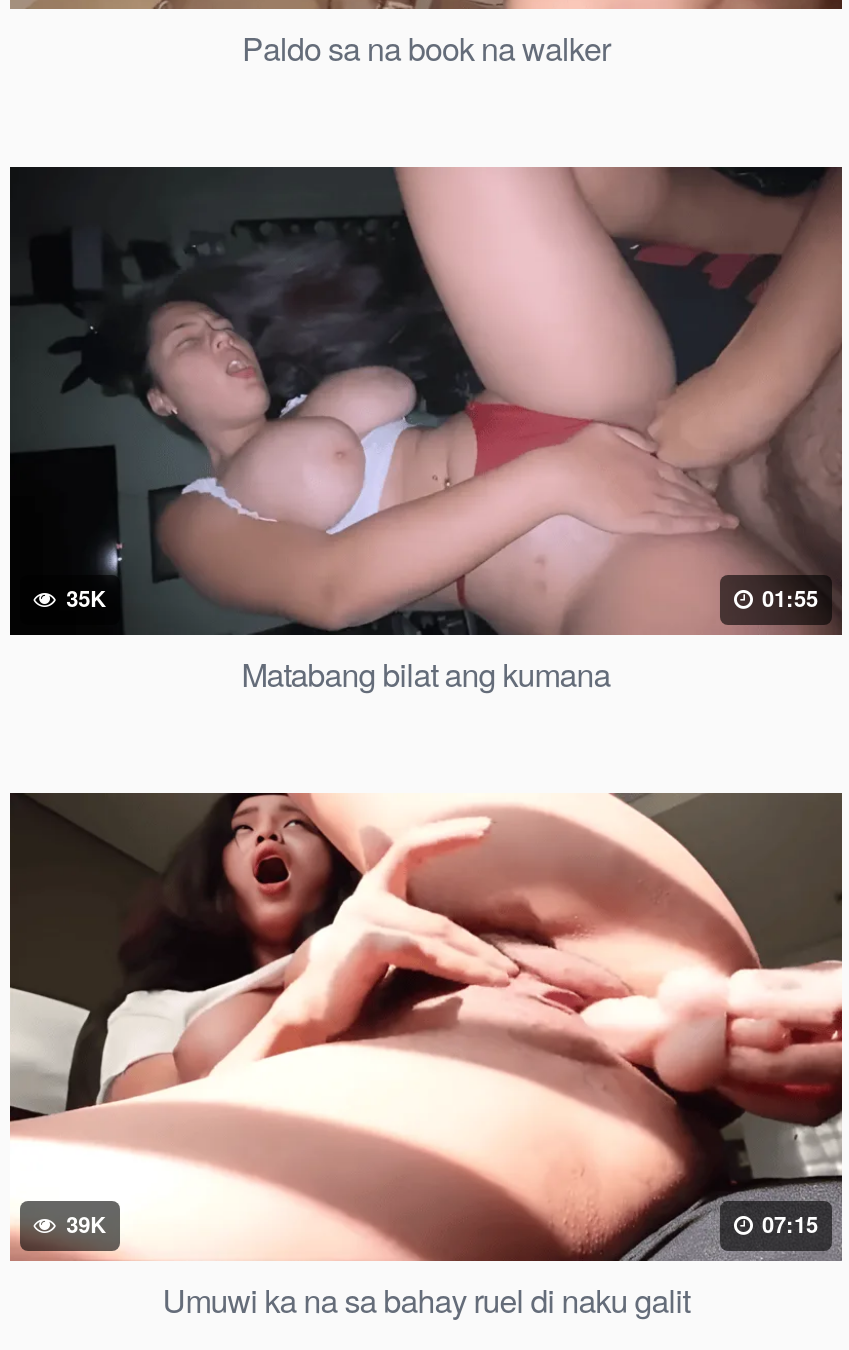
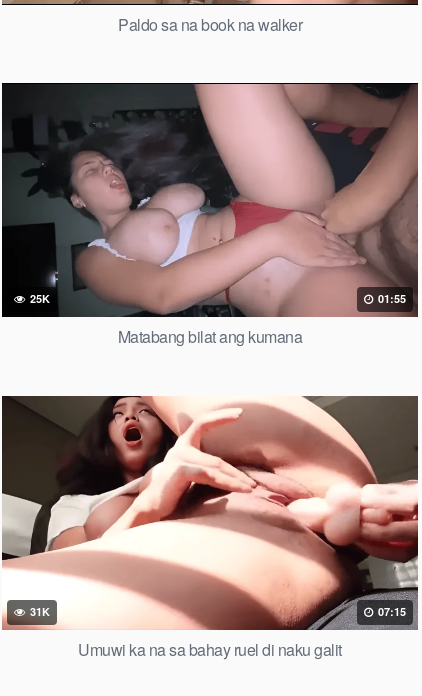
- 35K
+ 25K

- 39K
+ 31K
